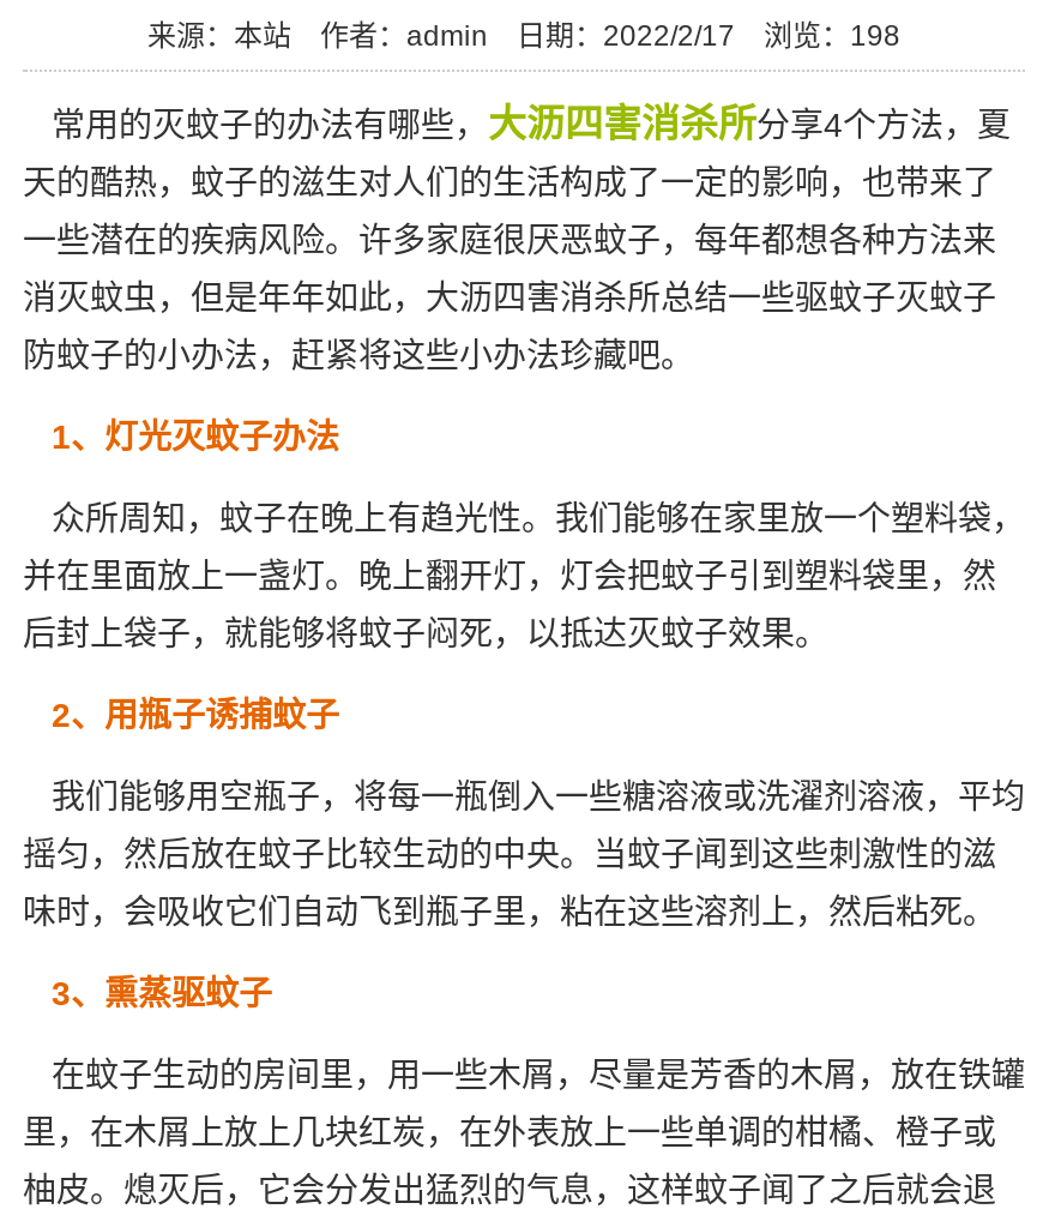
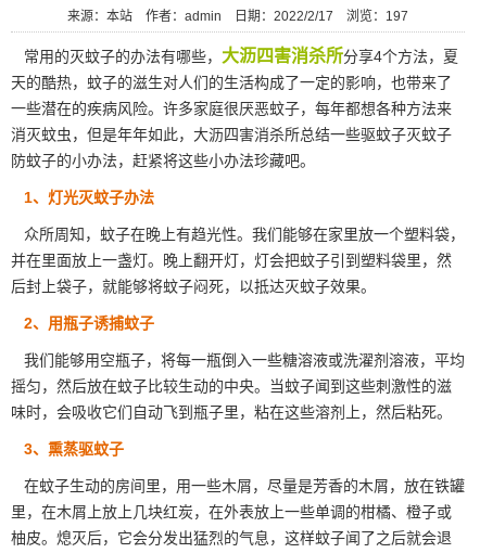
- 来源：本站 作者：admin 日期：2022/2/17 浏览：198
+ 来源：本站 作者：admin 日期：2022/2/17 浏览：197
